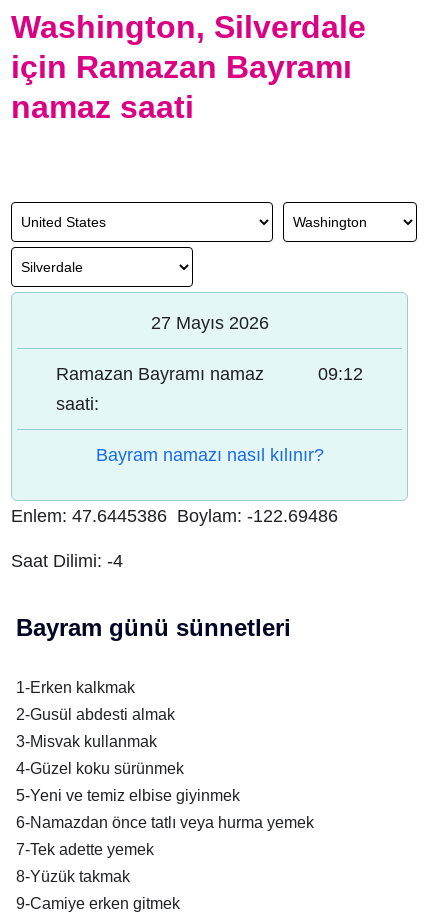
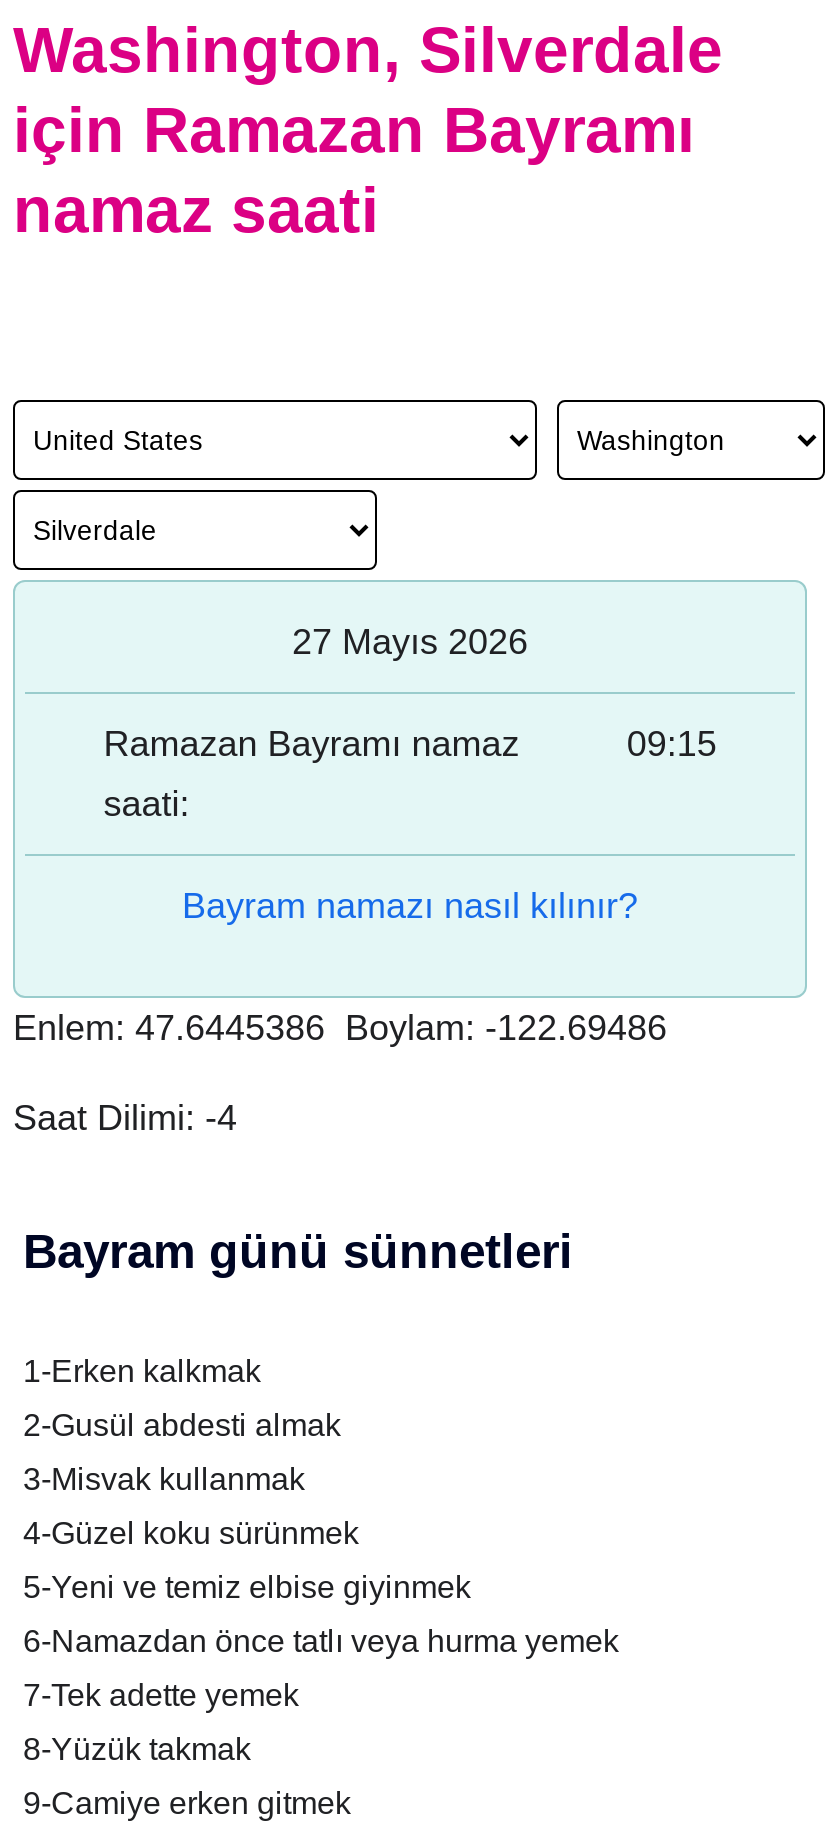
- 09:12
+ 09:15
